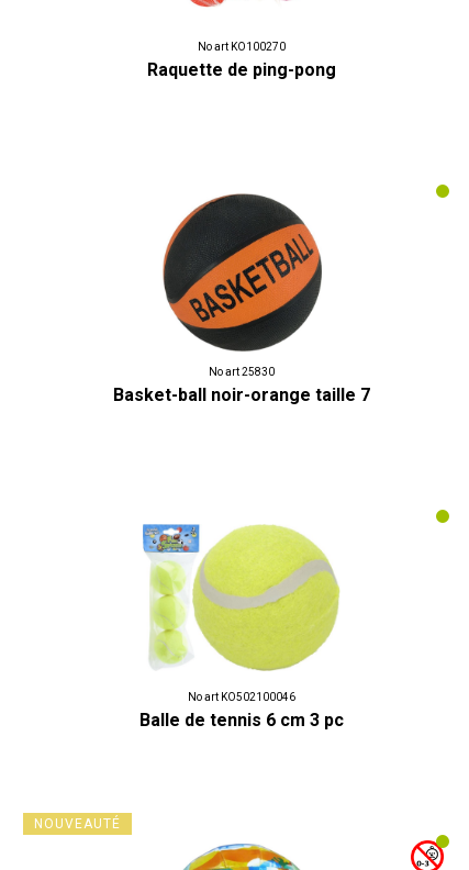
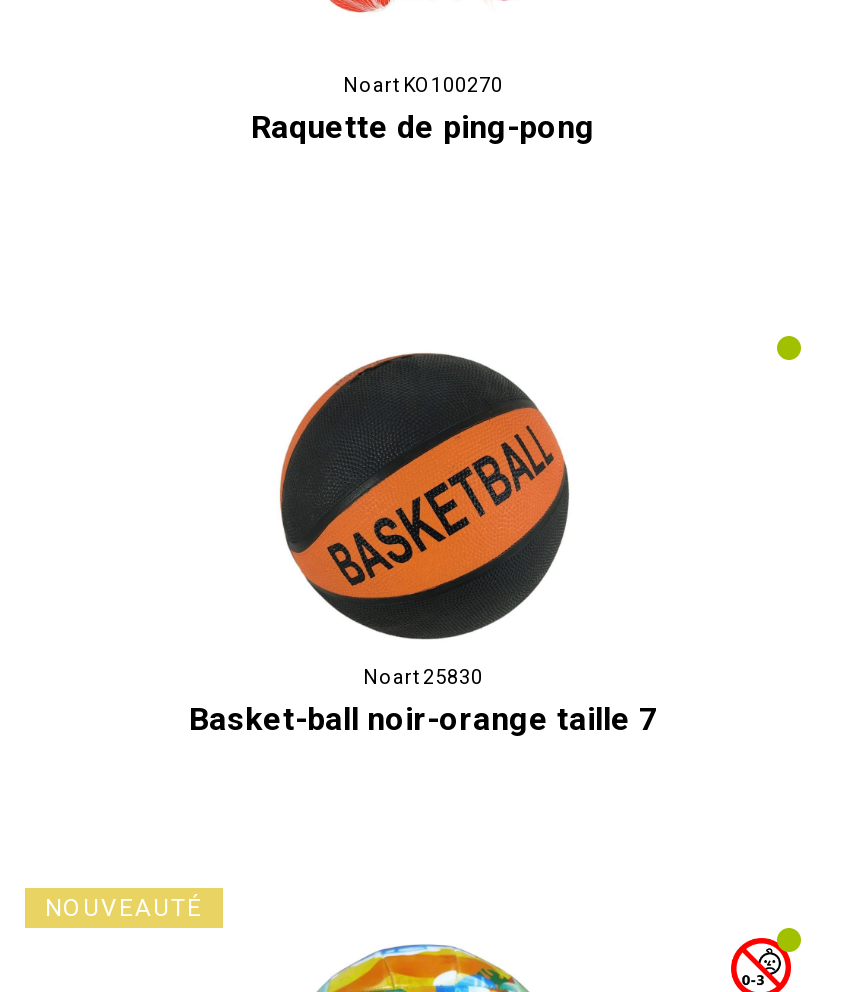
- [image]
- No art KO502100046
- Balle de tennis 6 cm 3 pc
